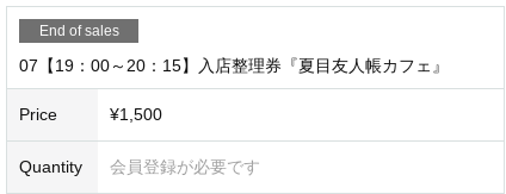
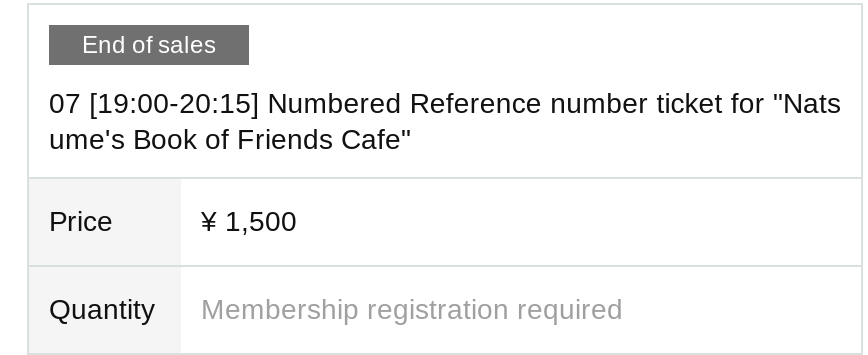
- 07【19：00～20：15】入店整理券『夏目友人帳カフェ』
+ 07 [19:00-20:15] Numbered Reference number ticket for "Nats
+ ume's Book of Friends Cafe"

- ¥1,500
+ ¥ 1,500

- 会員登録が必要です
+ Membership registration required
